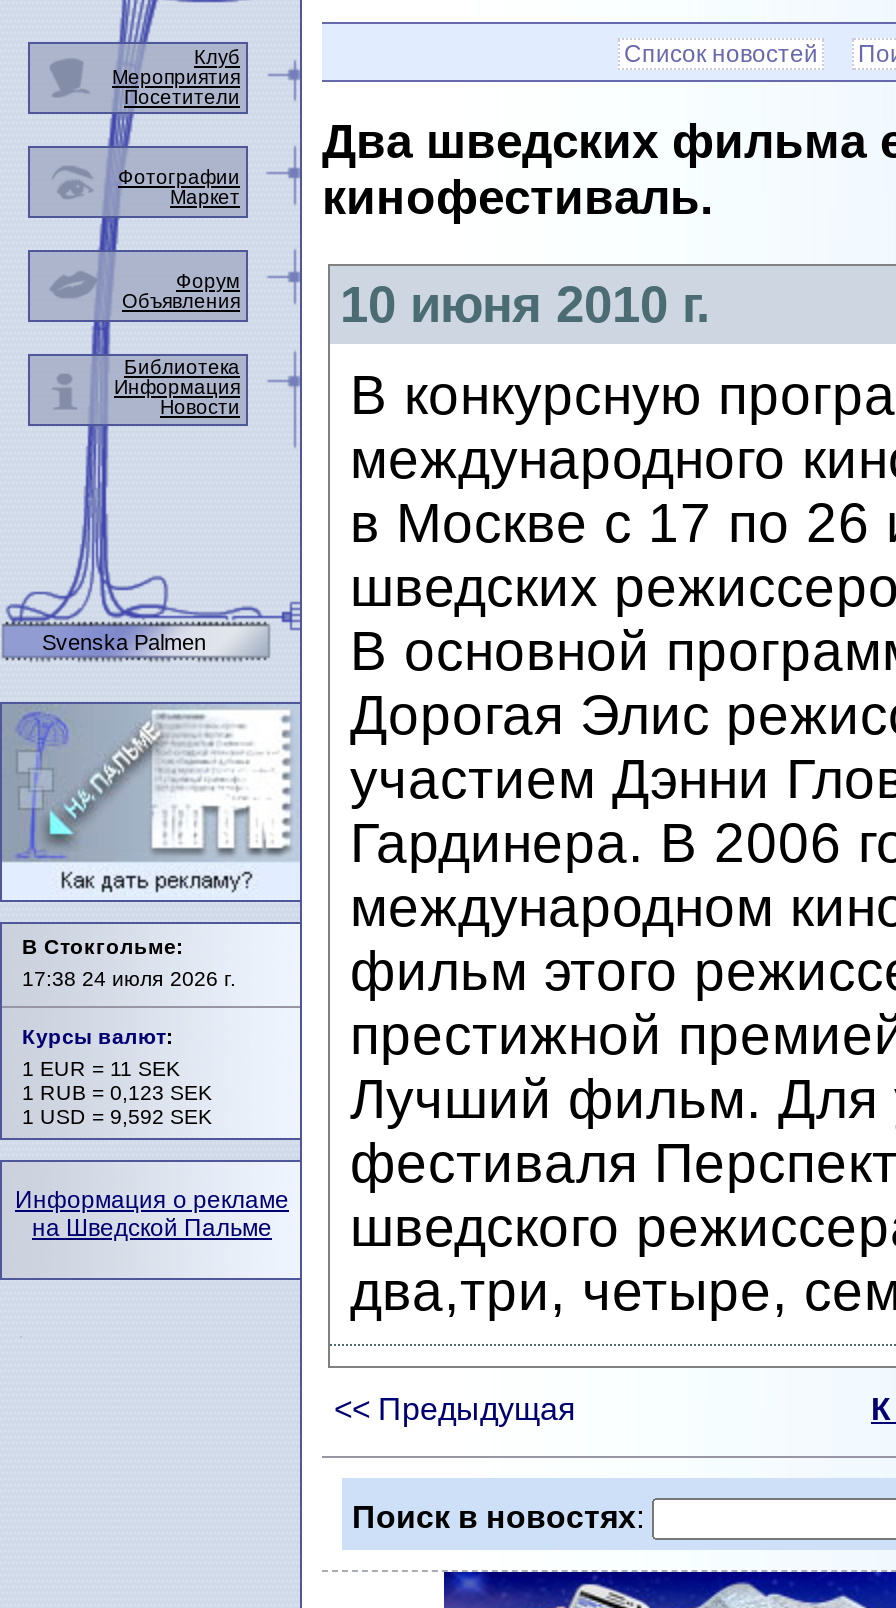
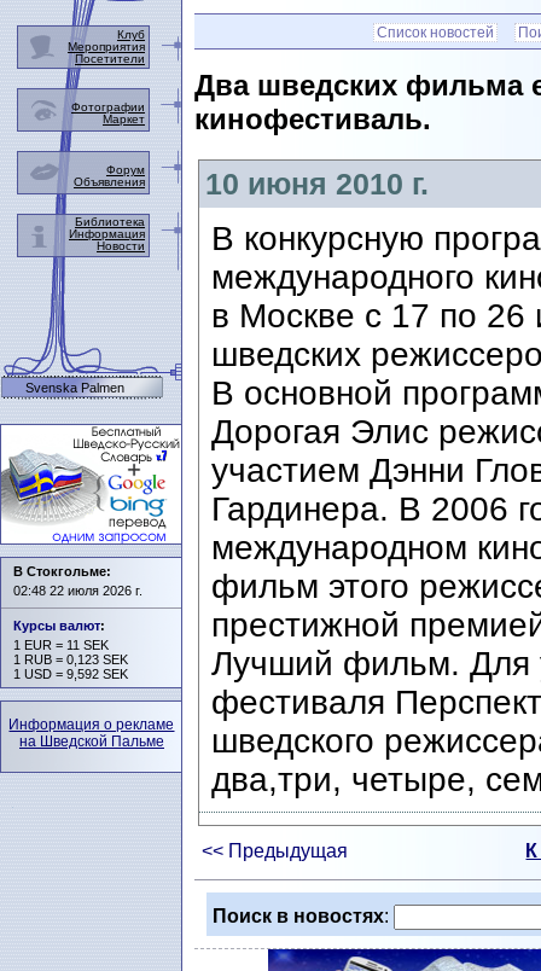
- [image]
- 17:38 24 июля 2026 г.
+ [image]
+ 02:48 22 июля 2026 г.
